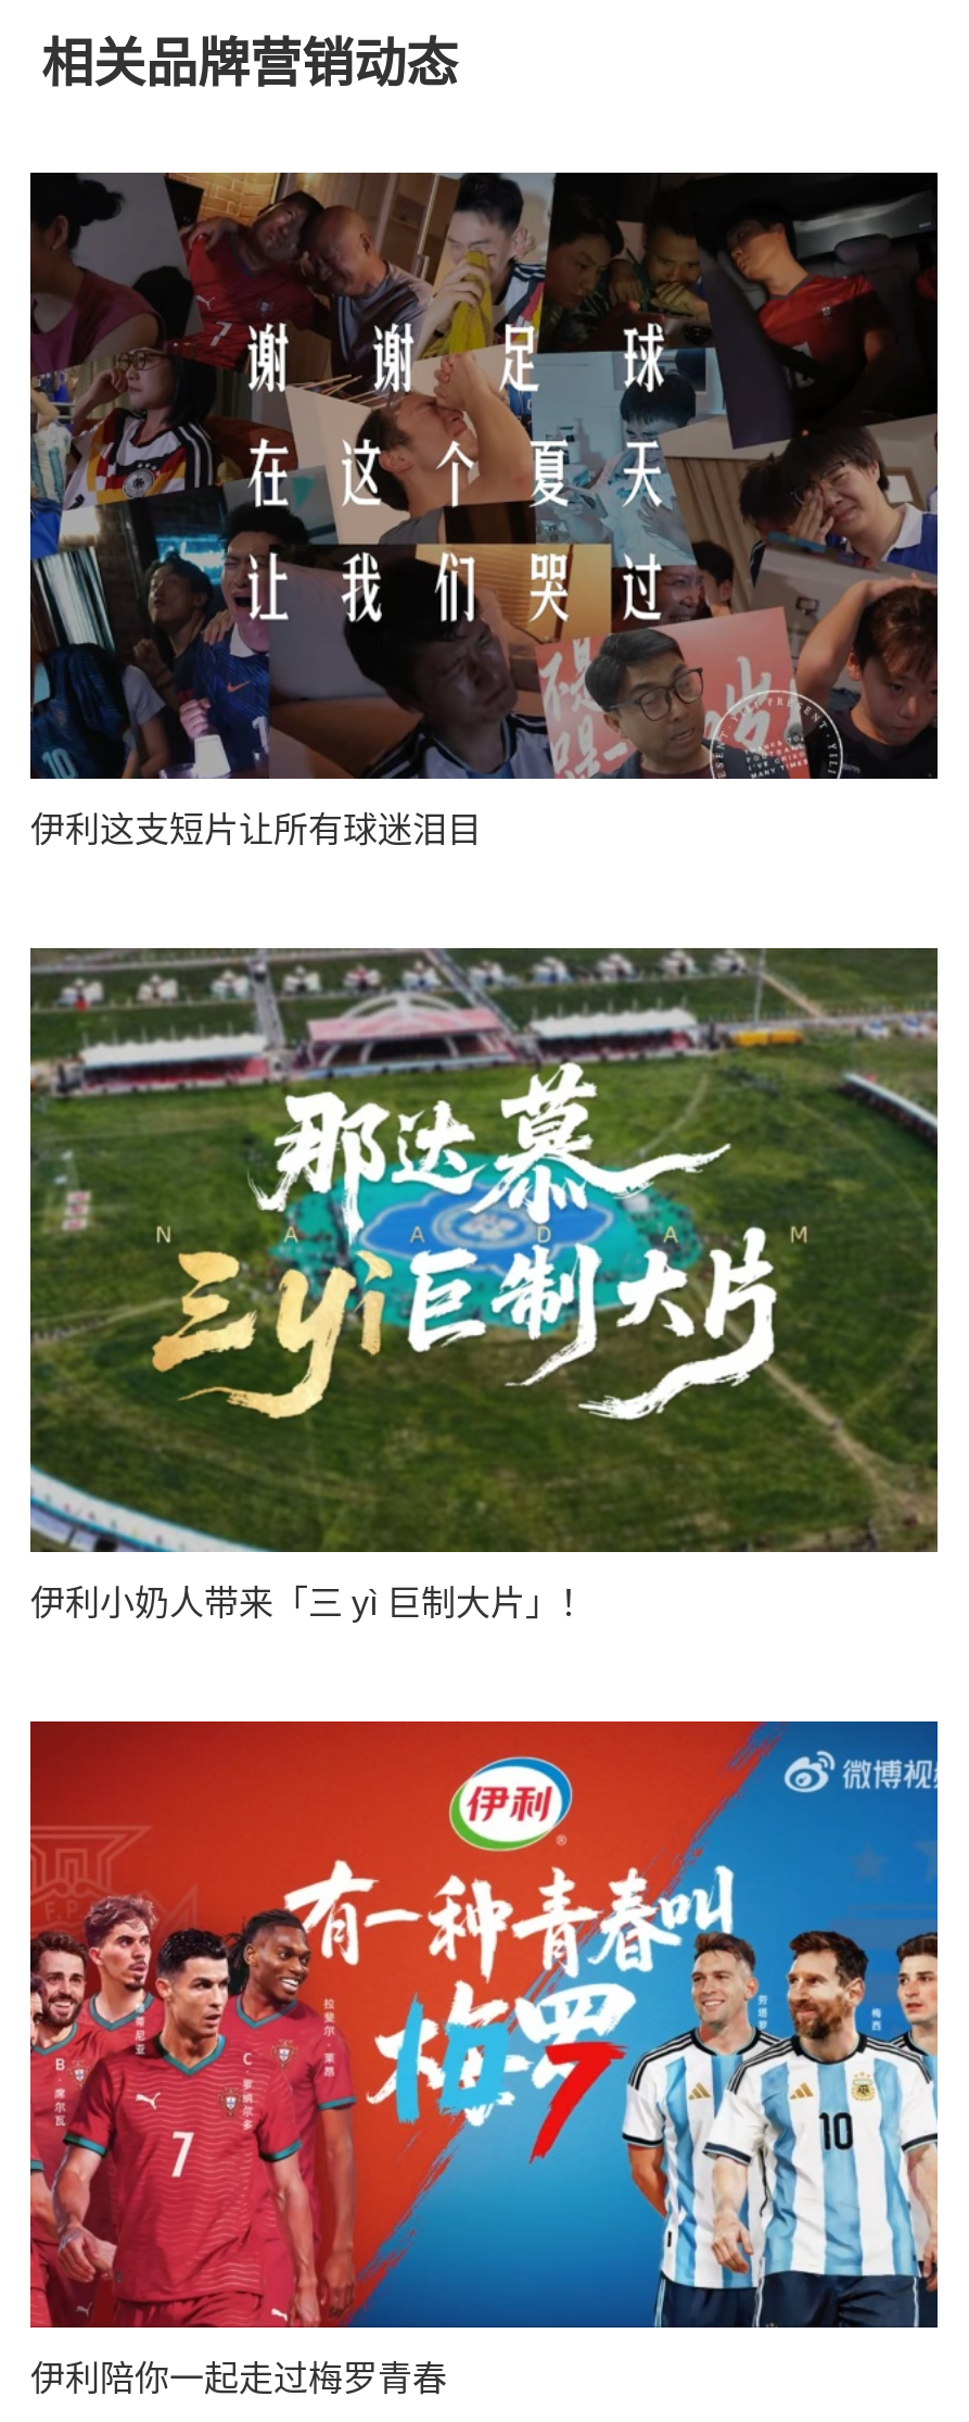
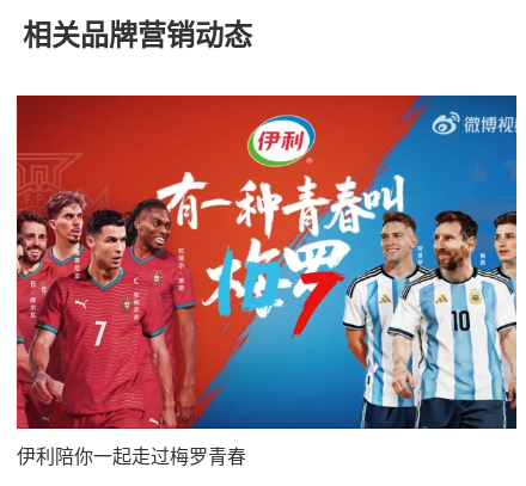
- [image]
- 伊利这支短片让所有球迷泪目

- [image]
- 伊利小奶人带来「三 yì 巨制大片」！
